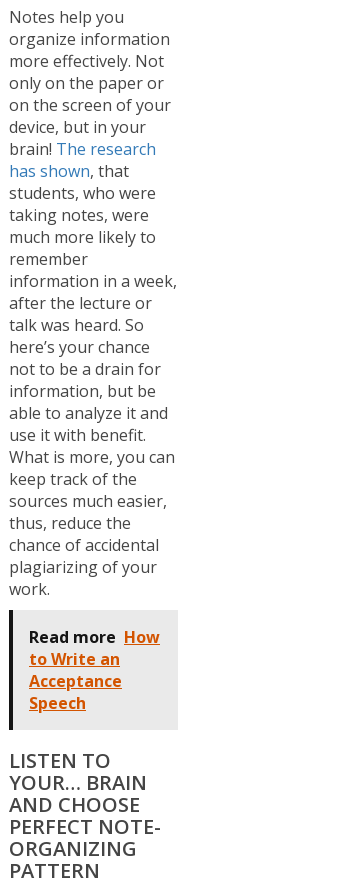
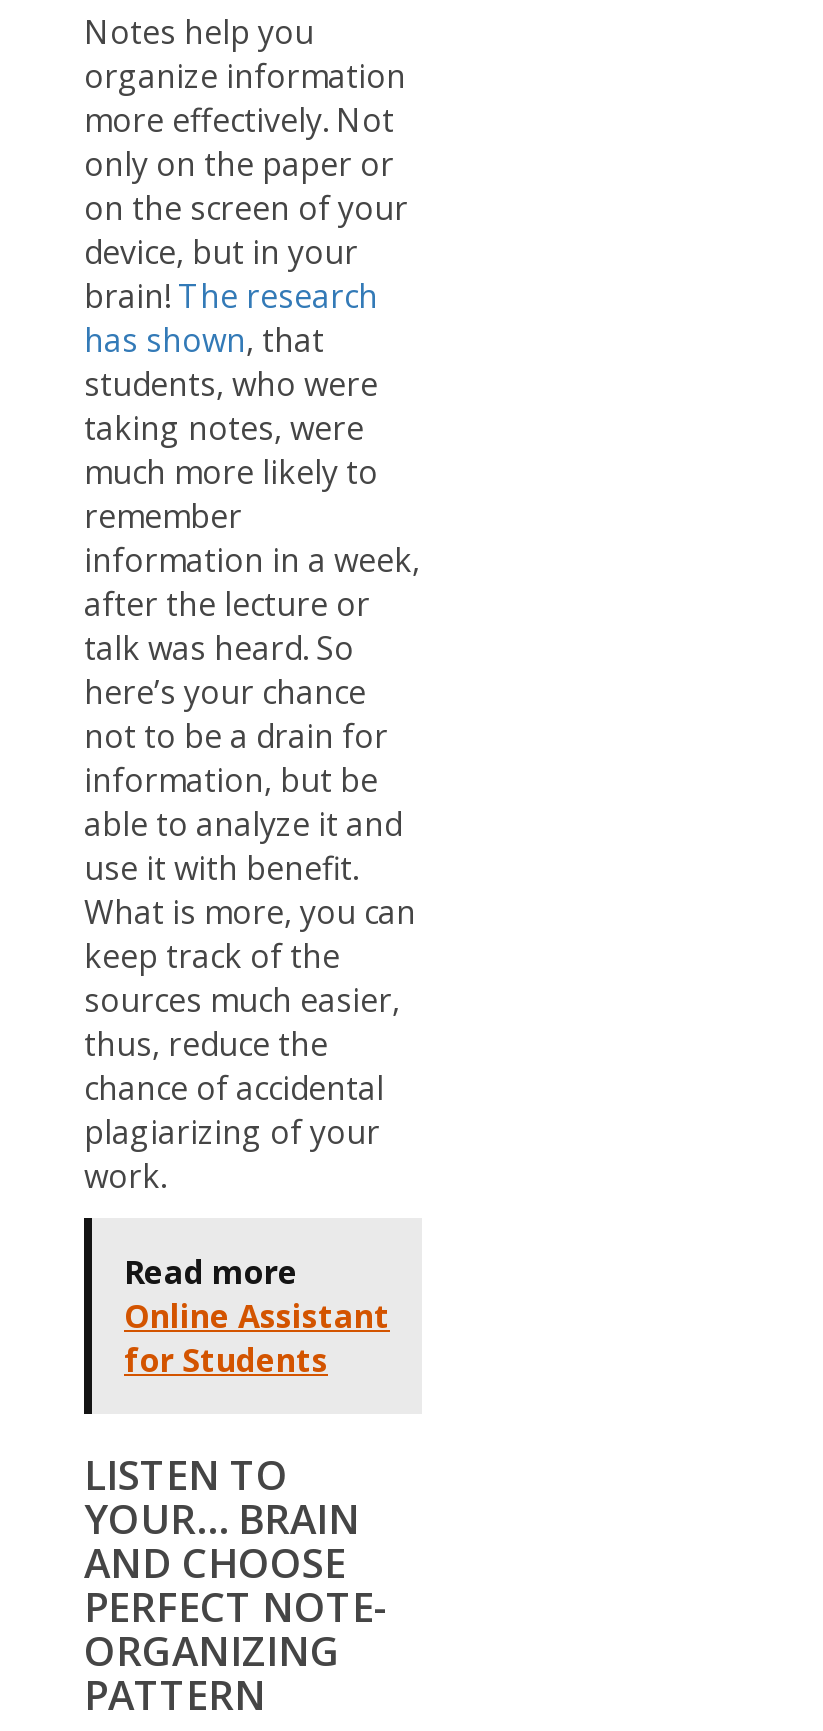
- Read more How
- to Write an
- Acceptance
- Speech
+ Read more
+ Online Assistant
+ for Students
